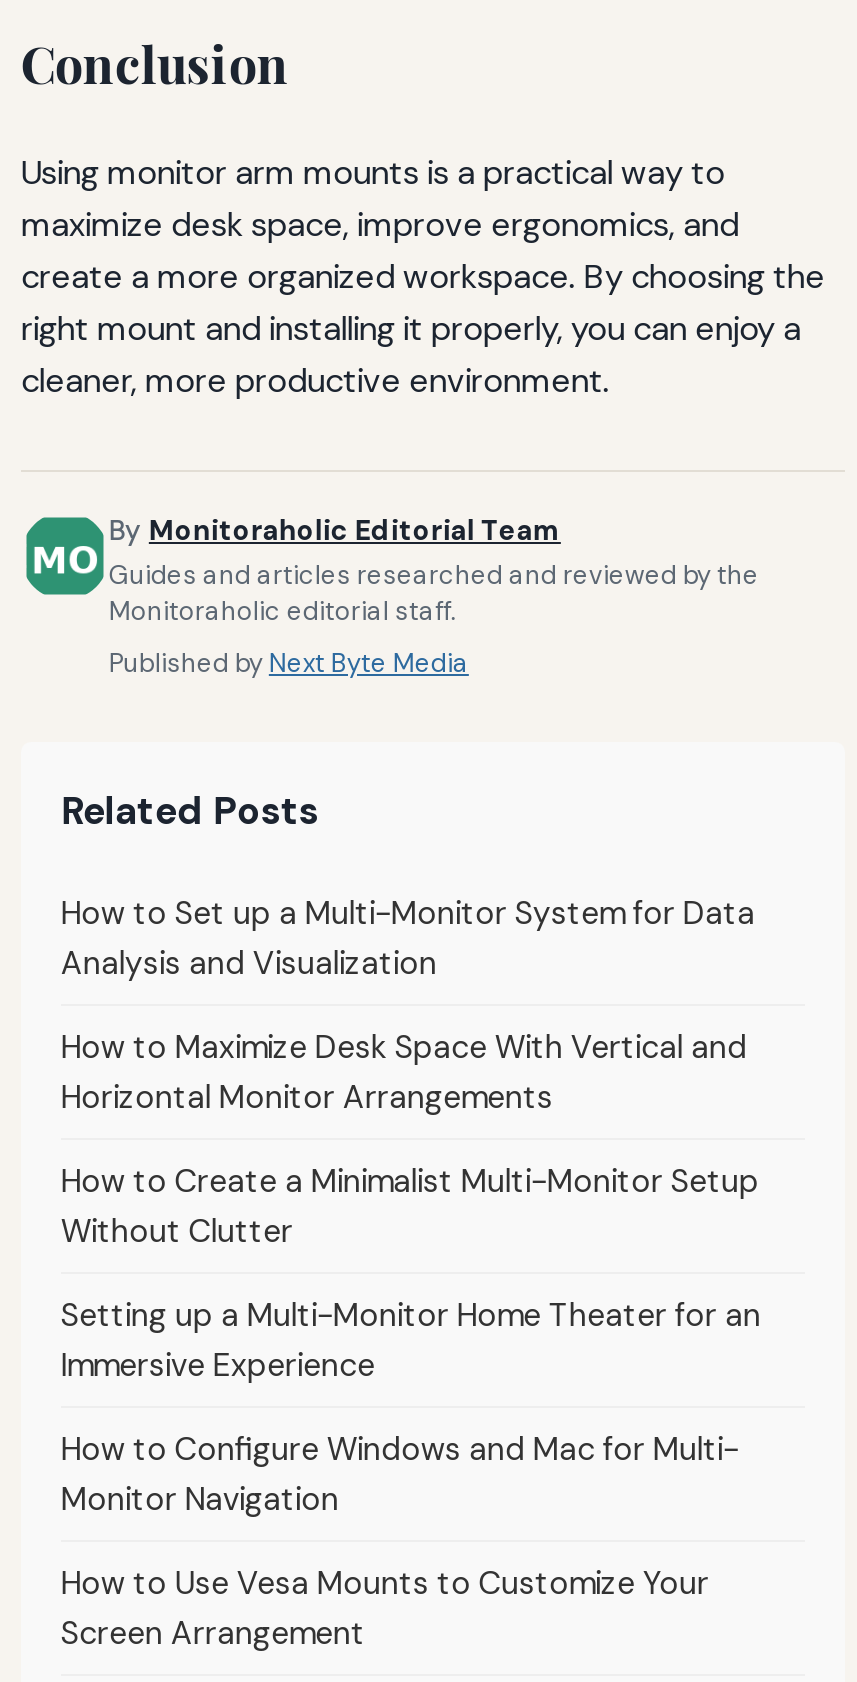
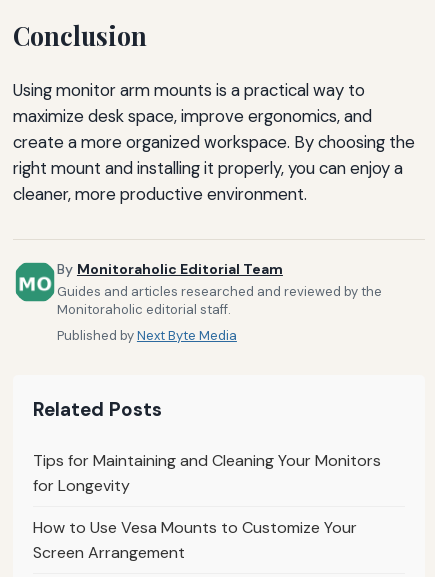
- How to Set up a Multi-Monitor System for Data
- Analysis and Visualization
- How to Maximize Desk Space With Vertical and
- Horizontal Monitor Arrangements
- How to Create a Minimalist Multi-Monitor Setup
- Without Clutter
- Setting up a Multi-Monitor Home Theater for an
- Immersive Experience
- How to Configure Windows and Mac for Multi-
- Monitor Navigation
+ Tips for Maintaining and Cleaning Your Monitors
+ for Longevity
